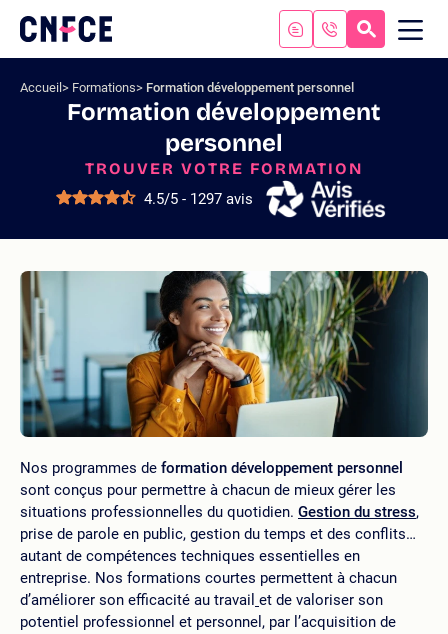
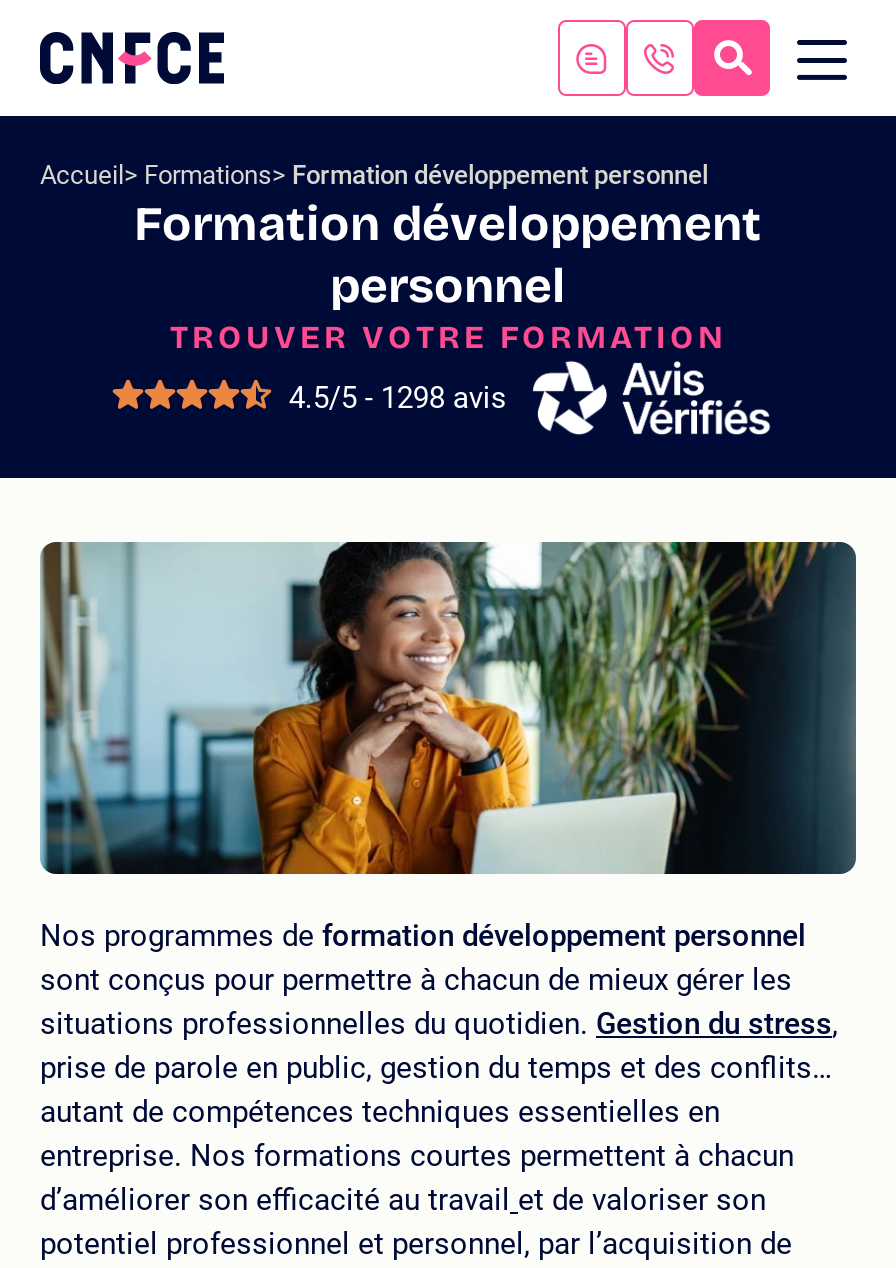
- 4.5/5 - 1297 avis
+ 4.5/5 - 1298 avis
